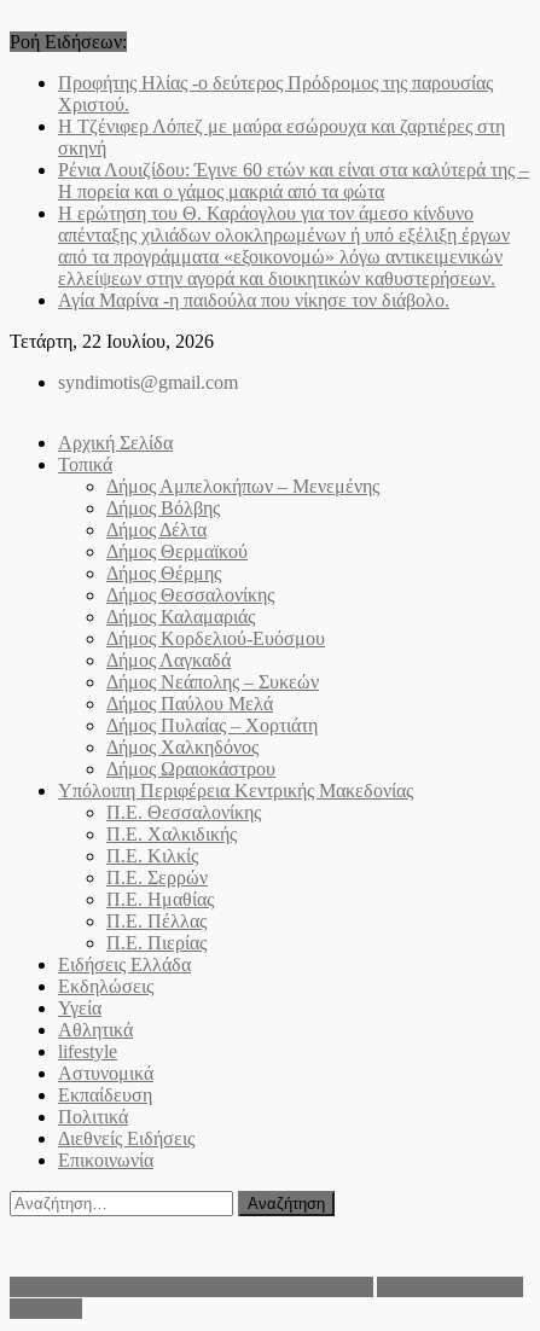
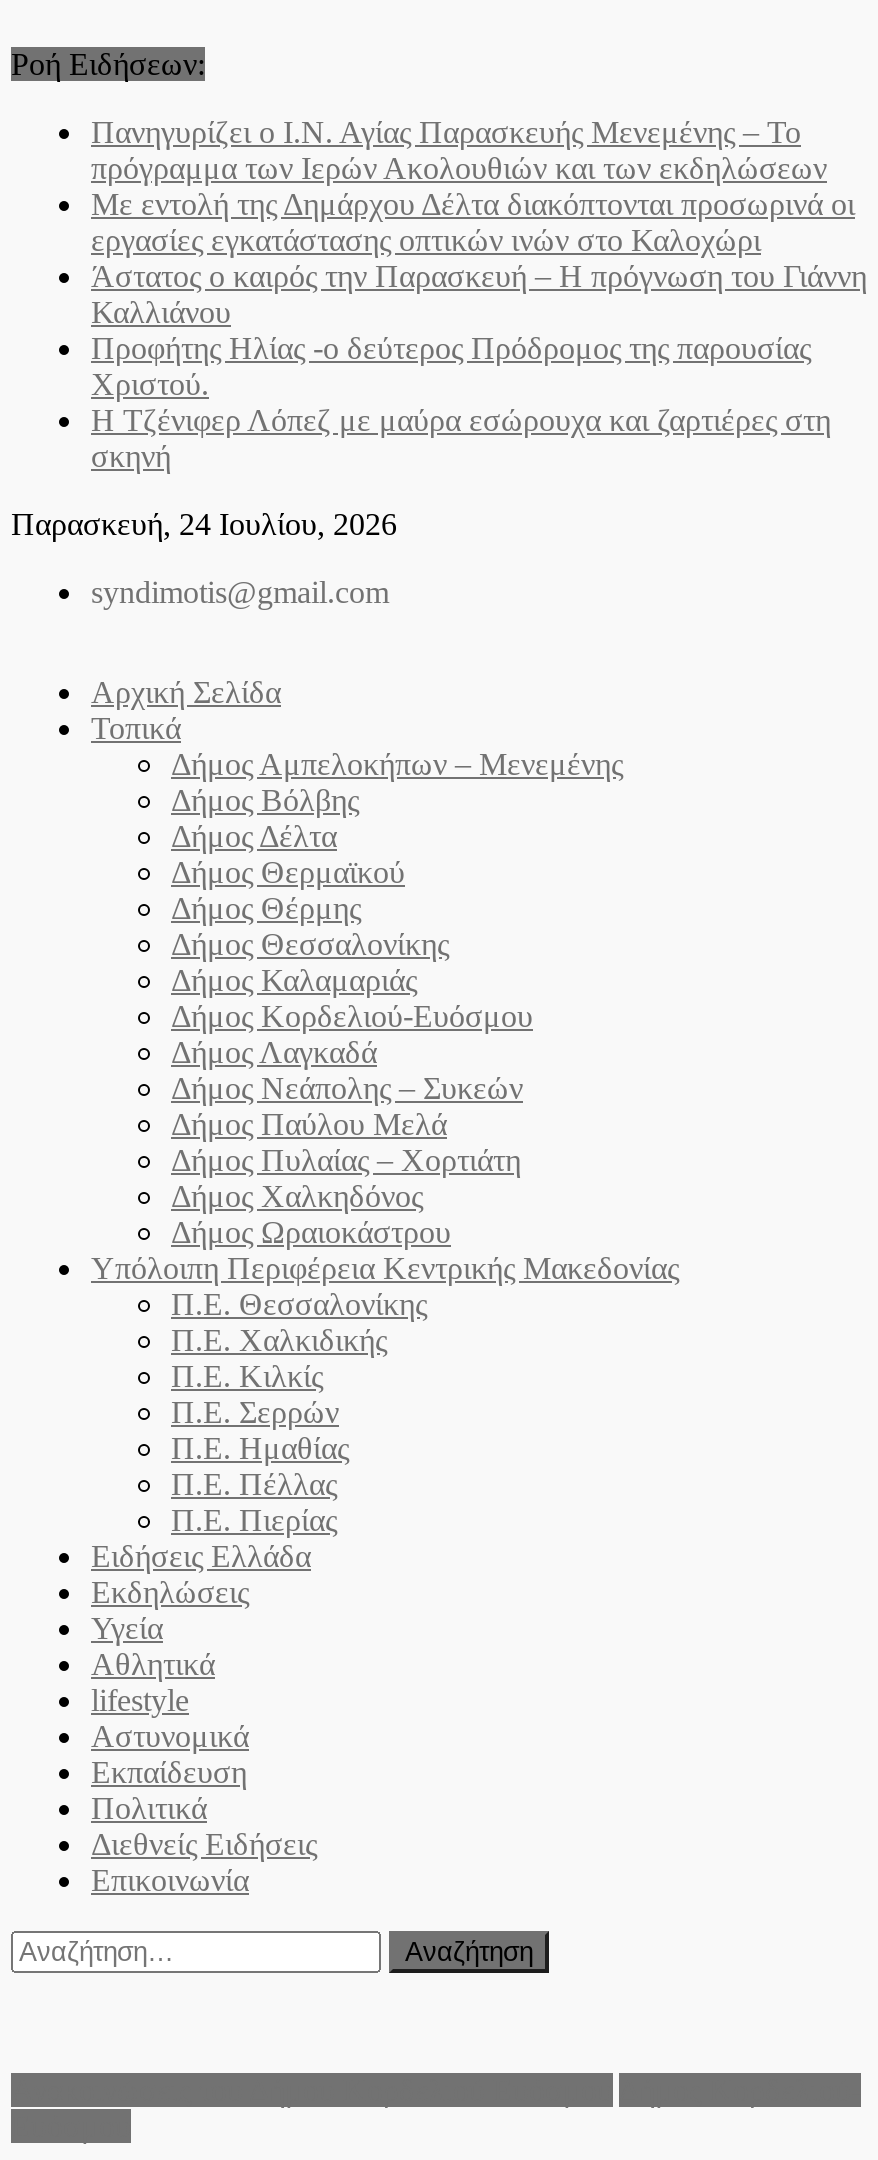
+ Πανηγυρίζει ο Ι.Ν. Αγίας Παρασκευής Μενεμένης – Το
+ πρόγραμμα των Ιερών Ακολουθιών και των εκδηλώσεων
+ Με εντολή της Δημάρχου Δέλτα διακόπτονται προσωρινά οι
+ εργασίες εγκατάστασης οπτικών ινών στο Καλοχώρι
+ Άστατος ο καιρός την Παρασκευή – Η πρόγνωση του Γιάννη
+ Καλλιάνου

moved down: Προφήτης Ηλίας -ο δεύτερος Πρόδρομος της παρουσίας | Χριστού. | Η Τζένιφερ Λόπεζ με μαύρα εσώρουχα και ζαρτιέρες στη | σκηνή

- Ρένια Λουιζίδου: Έγινε 60 ετών και είναι στα καλύτερά της –
- Η πορεία και ο γάμος μακριά από τα φώτα
- Η ερώτηση του Θ. Καράογλου για τον άμεσο κίνδυνο
- απένταξης χιλιάδων ολοκληρωμένων ή υπό εξέλιξη έργων
- από τα προγράμματα «εξοικονομώ» λόγω αντικειμενικών
- ελλείψεων στην αγορά και διοικητικών καθυστερήσεων.
- Αγία Μαρίνα -η παιδούλα που νίκησε τον διάβολο.
- Τετάρτη, 22 Ιουλίου, 2026
+ Παρασκευή, 24 Ιουλίου, 2026
